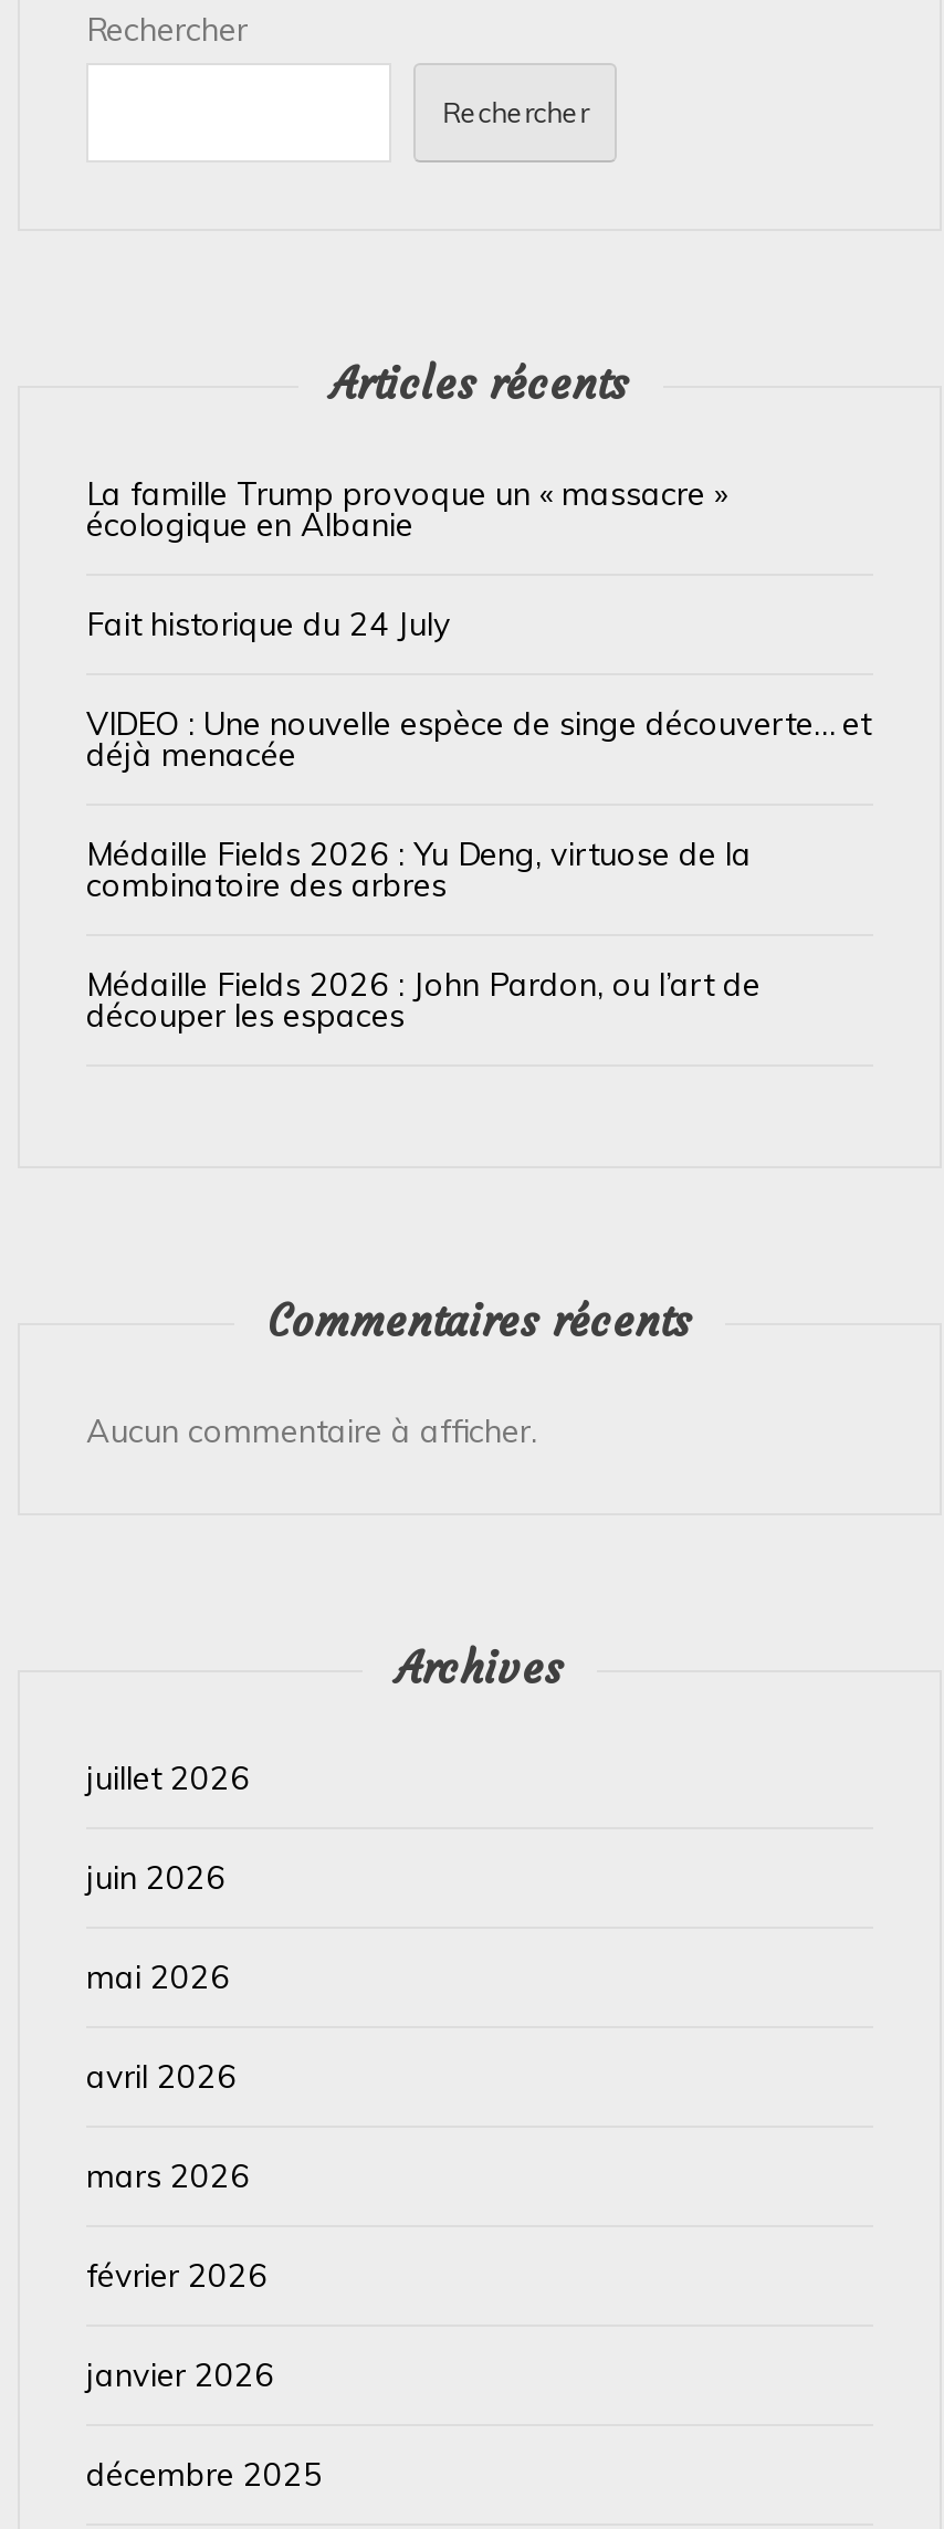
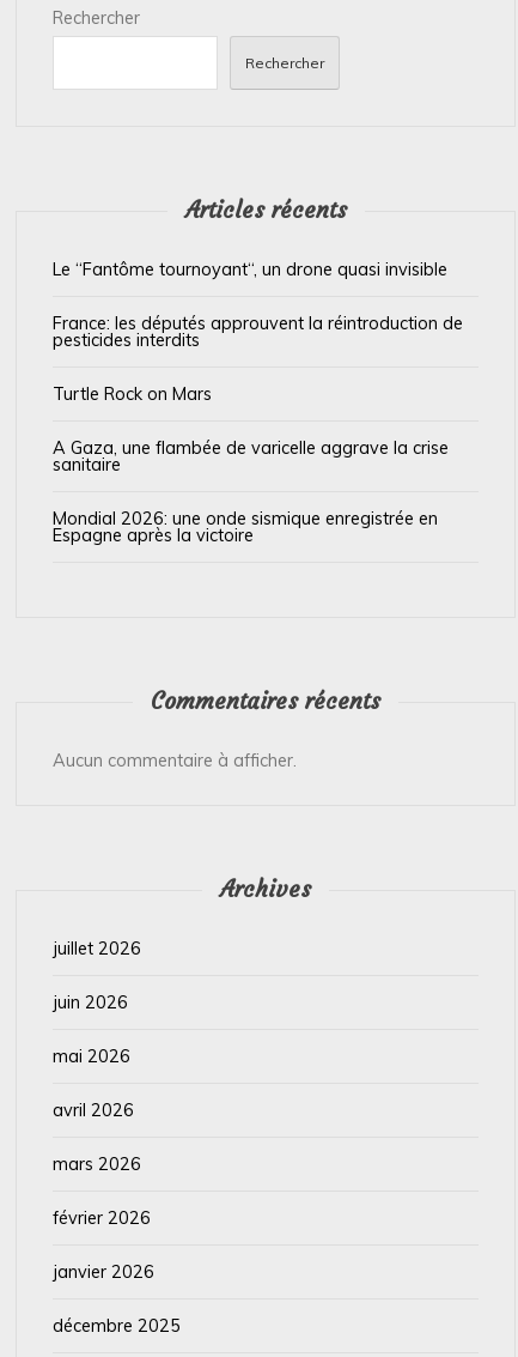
- La famille Trump provoque un « massacre »
- écologique en Albanie
+ Le “Fantôme tournoyant“, un drone quasi invisible

- Fait historique du 24 July
+ France: les députés approuvent la réintroduction de
+ pesticides interdits

- VIDEO : Une nouvelle espèce de singe découverte… et
- déjà menacée
+ Turtle Rock on Mars

- Médaille Fields 2026 : Yu Deng, virtuose de la
- combinatoire des arbres
+ A Gaza, une flambée de varicelle aggrave la crise
+ sanitaire

- Médaille Fields 2026 : John Pardon, ou l’art de
- découper les espaces
+ Mondial 2026: une onde sismique enregistrée en
+ Espagne après la victoire
